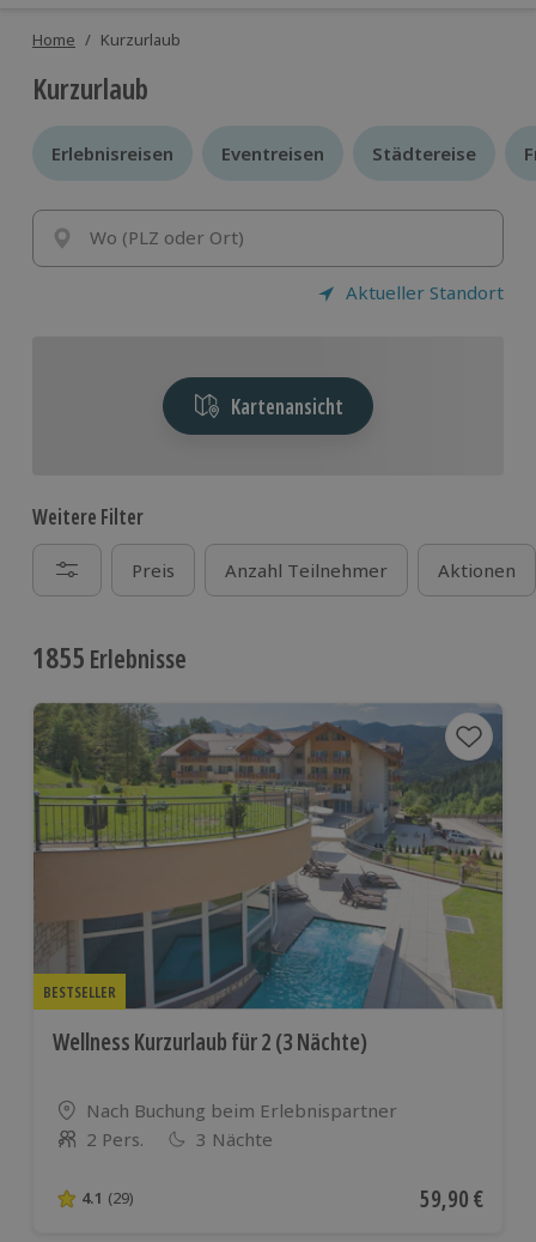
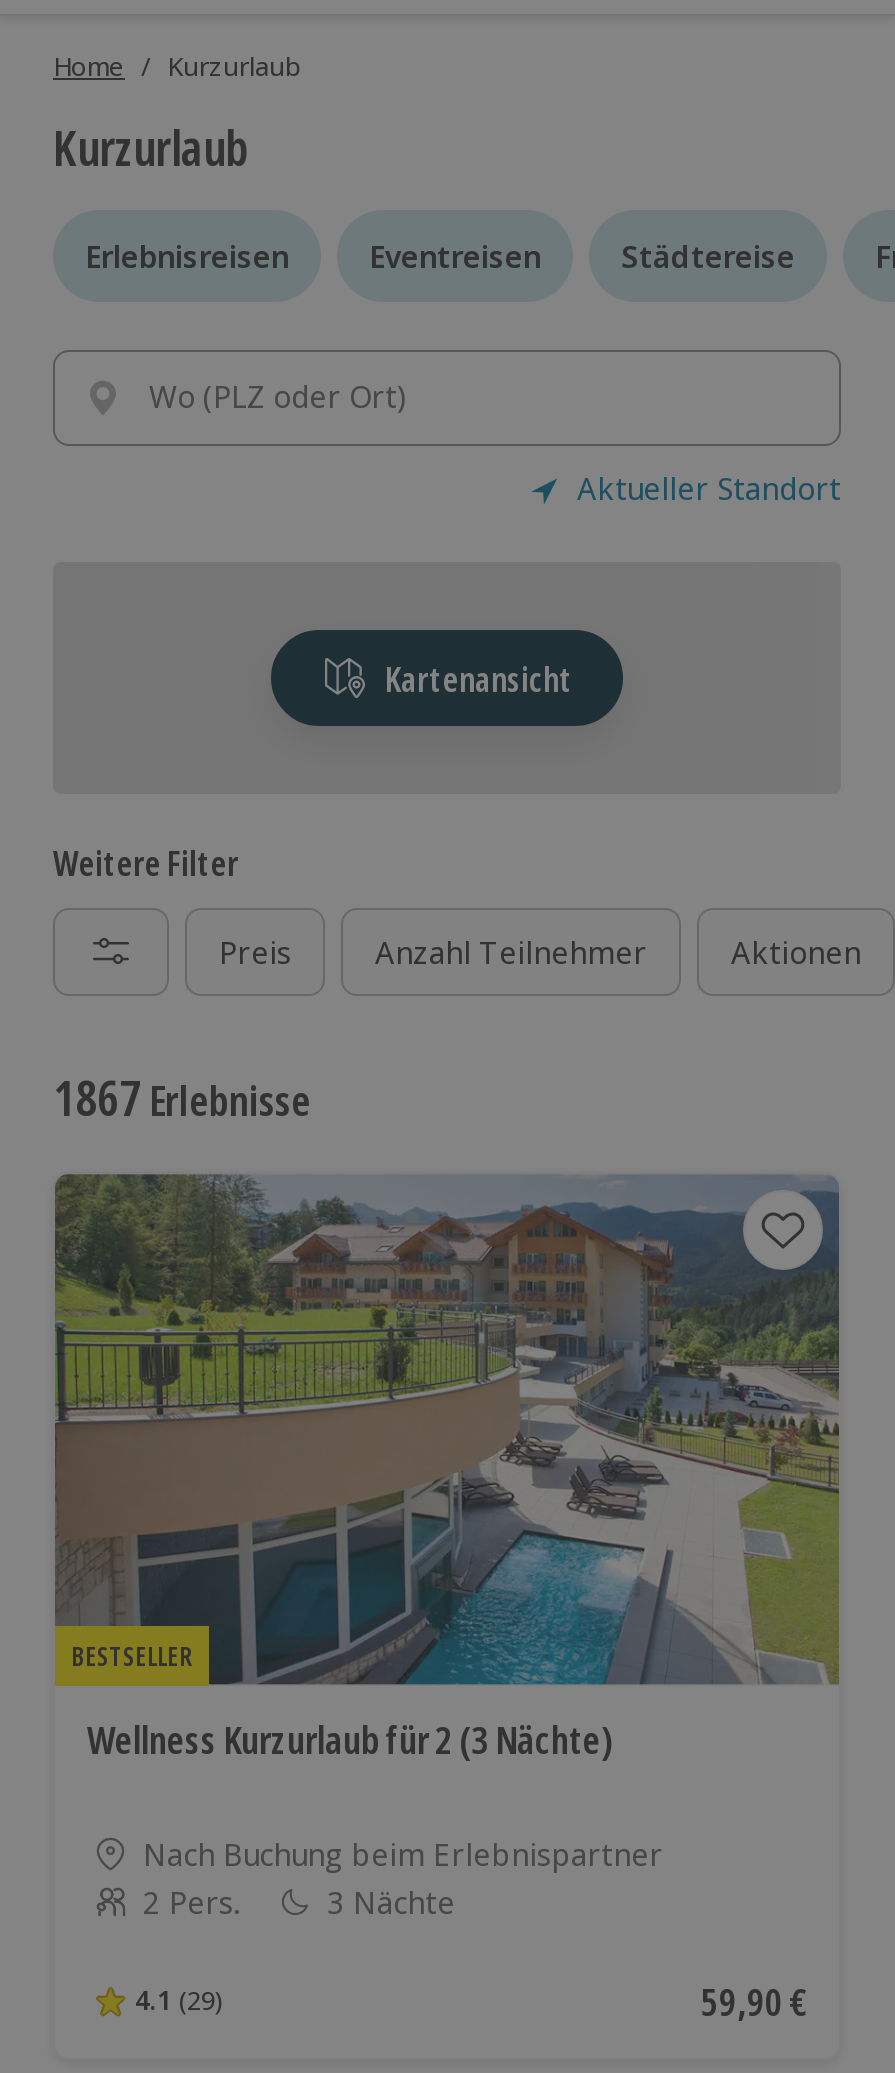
- 1855 Erlebnisse
+ 1867 Erlebnisse
